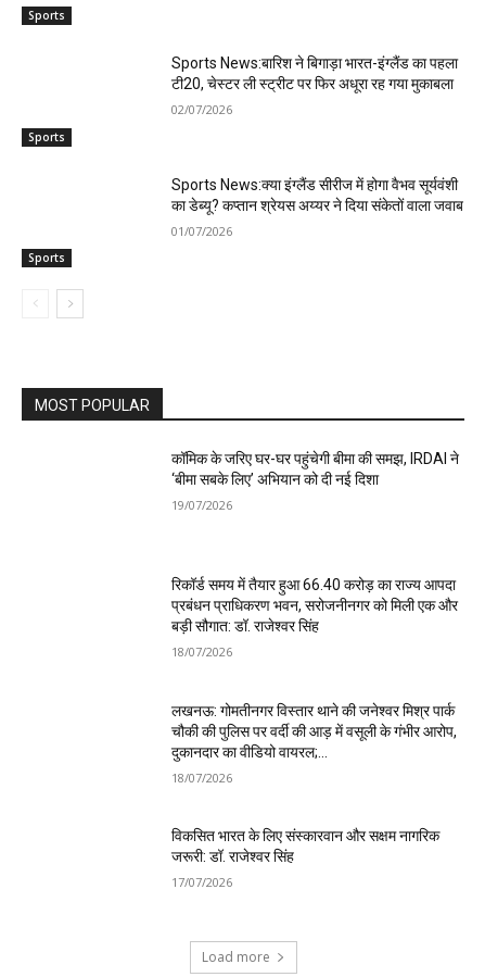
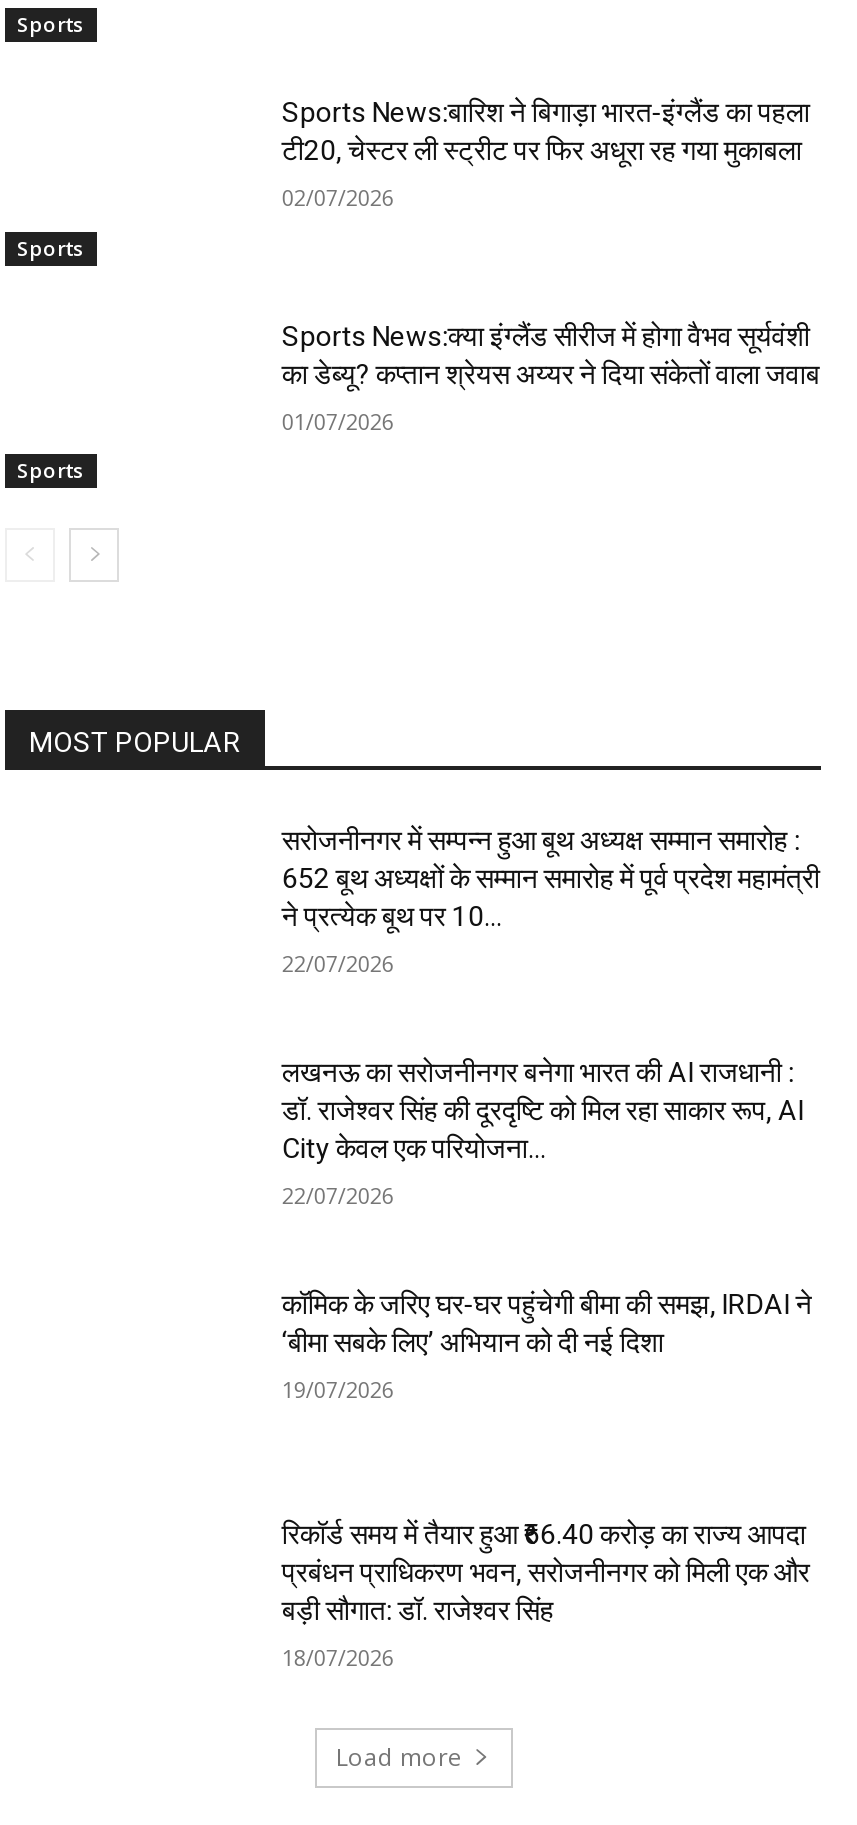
+ सरोजनीनगर में सम्पन्न हुआ बूथ अध्यक्ष सम्मान समारोह :
+ 652 बूथ अध्यक्षों के सम्मान समारोह में पूर्व प्रदेश महामंत्री
+ ने प्रत्येक बूथ पर 10...
+ 22/07/2026
+ लखनऊ का सरोजनीनगर बनेगा भारत की AI राजधानी :
+ डॉ. राजेश्वर सिंह की दूरदृष्टि को मिल रहा साकार रूप, AI
+ City केवल एक परियोजना...
+ 22/07/2026

moved down: कॉमिक के जरिए घर-घर पहुंचेगी बीमा की समझ, IRDAI ने | ‘बीमा सबके लिए’ अभियान को दी नई दिशा | 19/07/2026 | प्रबंधन प्राधिकरण भवन, सरोजनीनगर को मिली एक और | बड़ी सौगात: डॉ. राजेश्वर सिंह | 18/07/2026

- लखनऊ: गोमतीनगर विस्तार थाने की जनेश्वर मिश्र पार्क
- चौकी की पुलिस पर वर्दी की आड़ में वसूली के गंभीर आरोप,
- दुकानदार का वीडियो वायरल;...
- 18/07/2026
- विकसित भारत के लिए संस्कारवान और सक्षम नागरिक
- जरूरी: डॉ. राजेश्वर सिंह
- 17/07/2026
